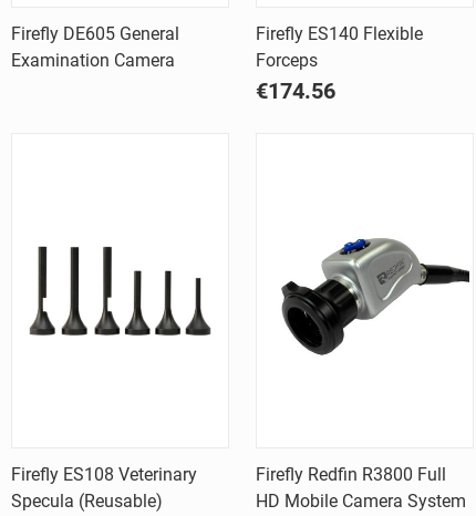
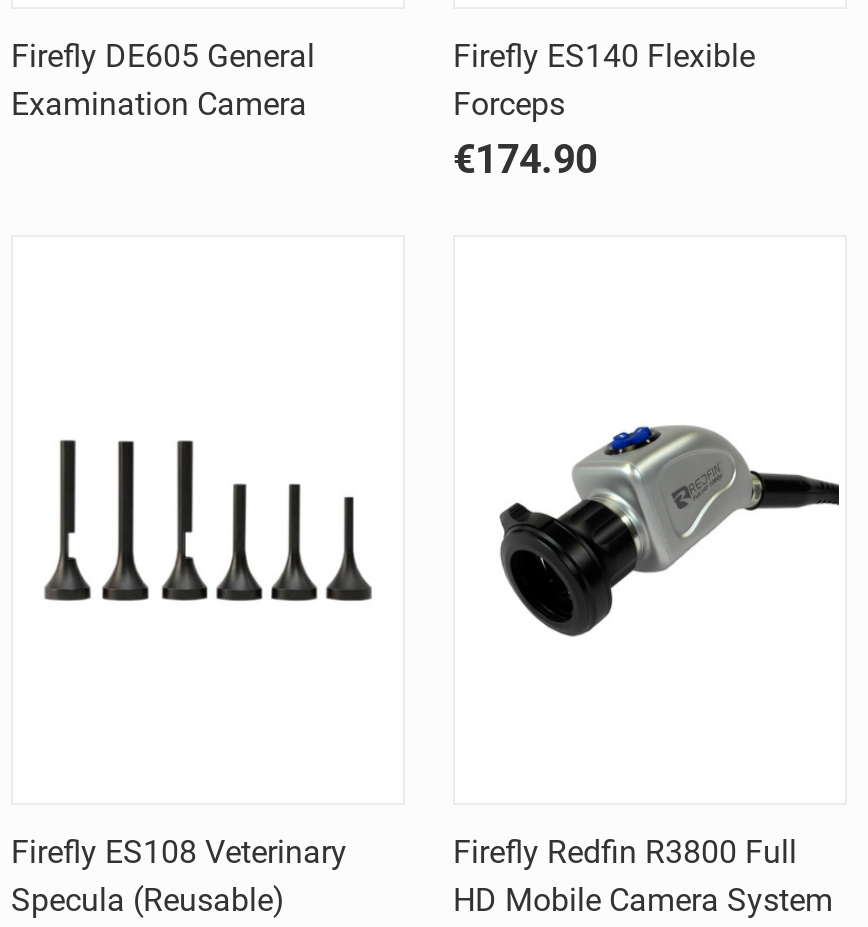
- €174.56
+ €174.90
